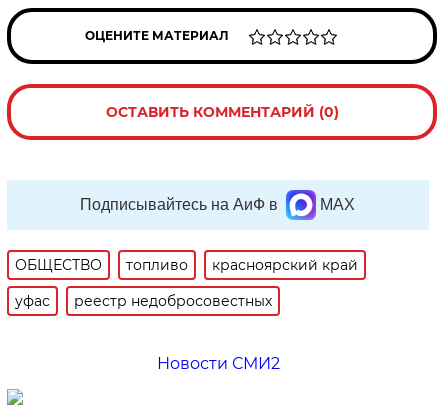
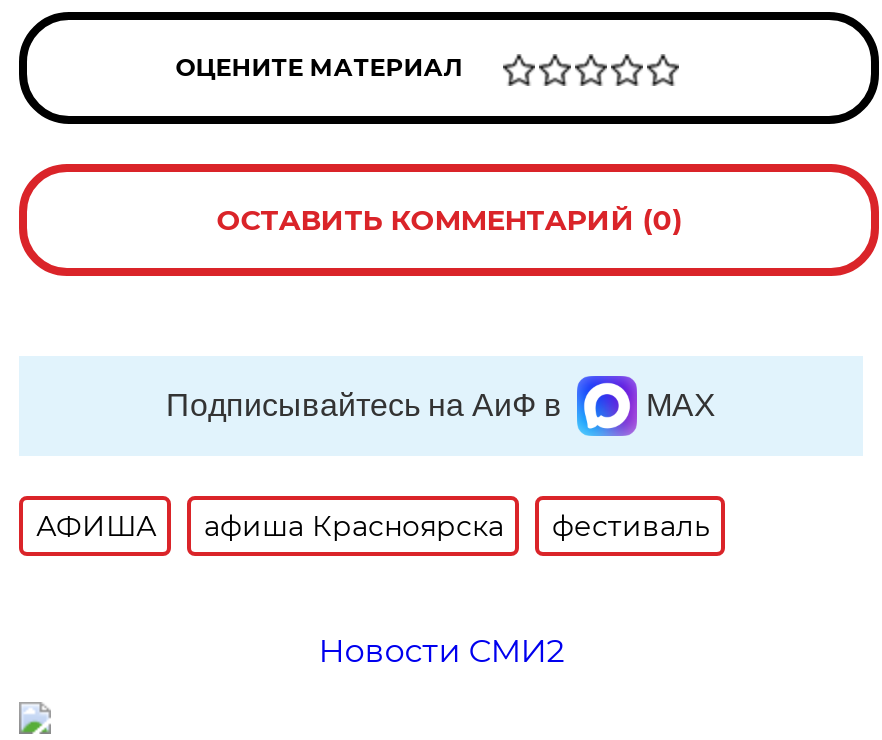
- ОБЩЕСТВО
- топливо
- красноярский край
- уфас
- реестр недобросовестных
+ АФИША
+ афиша Красноярска
+ фестиваль
